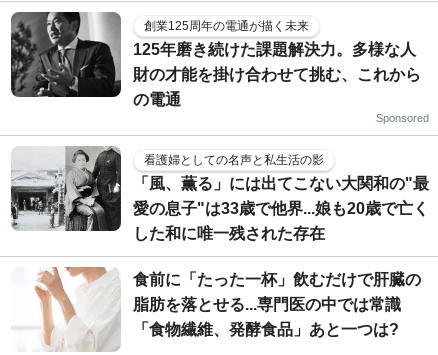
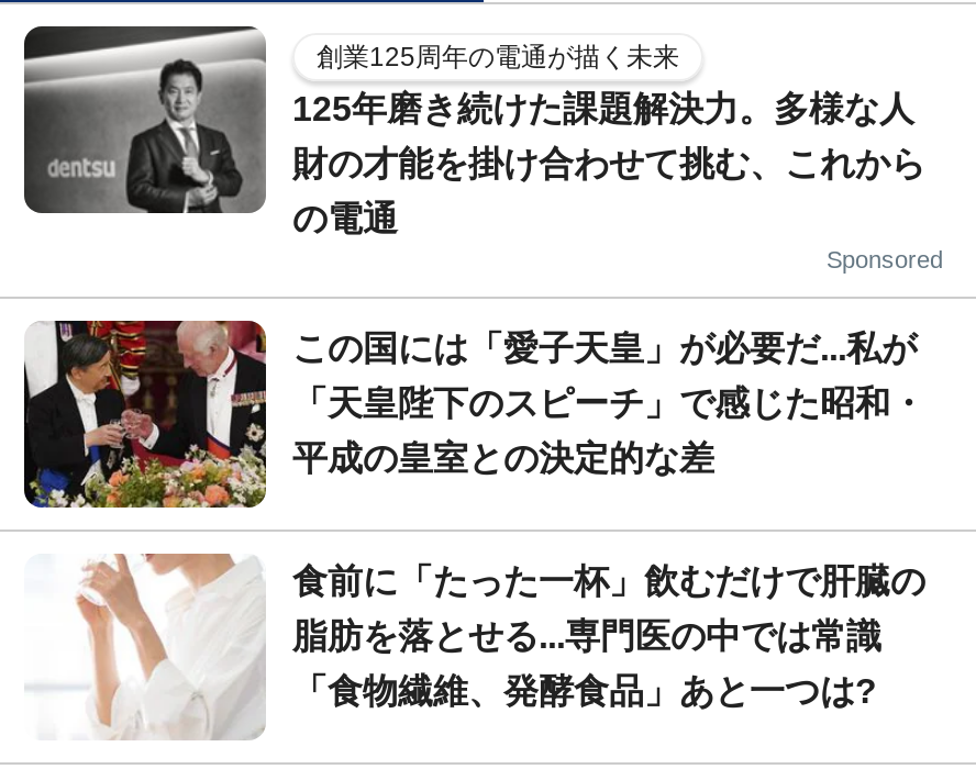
- [image]
+ [image]

- [image]
- 看護婦としての名声と私生活の影
- 「風、薫る」には出てこない大関和の"最
- 愛の息子"は33歳で他界...娘も20歳で亡く
- した和に唯一残された存在
+ [image]
+ この国には「愛子天皇」が必要だ...私が
+ 「天皇陛下のスピーチ」で感じた昭和・
+ 平成の皇室との決定的な差
